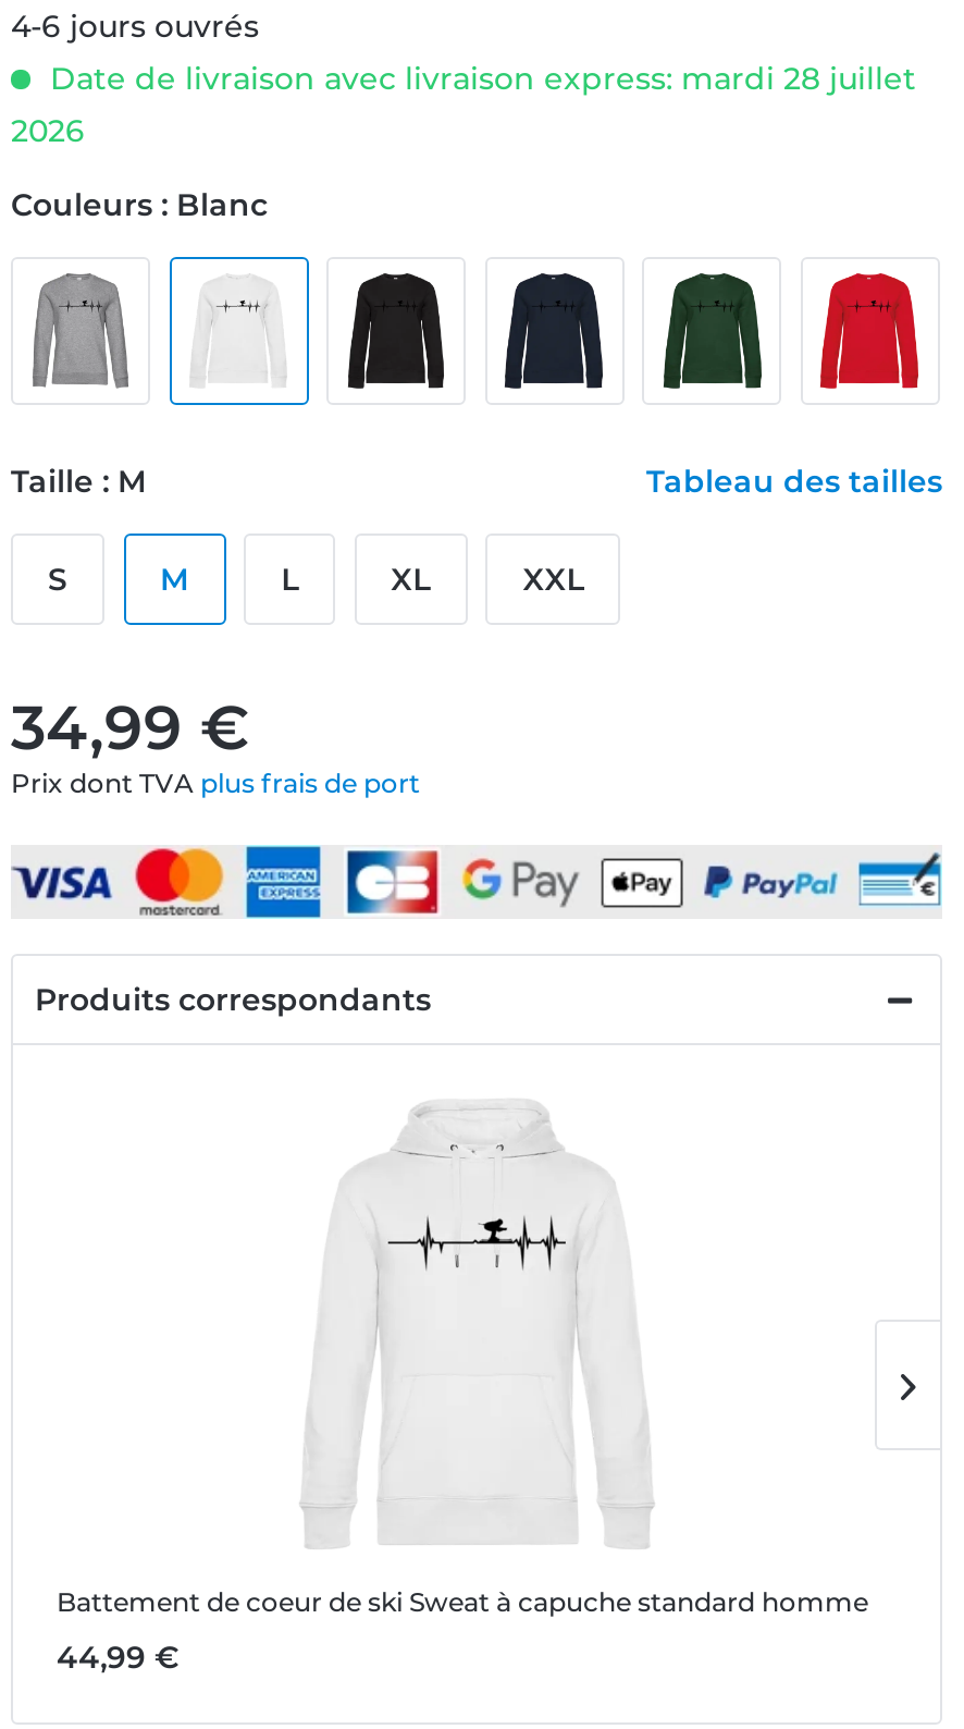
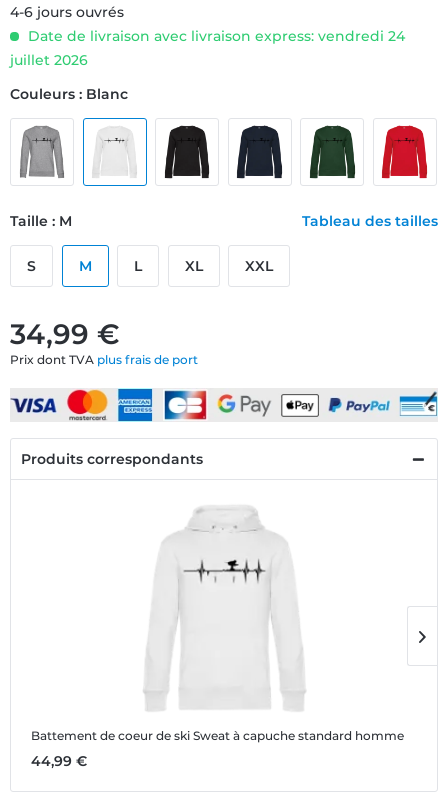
- Date de livraison avec livraison express: mardi 28 juillet
- 2026
+ Date de livraison avec livraison express: vendredi 24
+ juillet 2026
